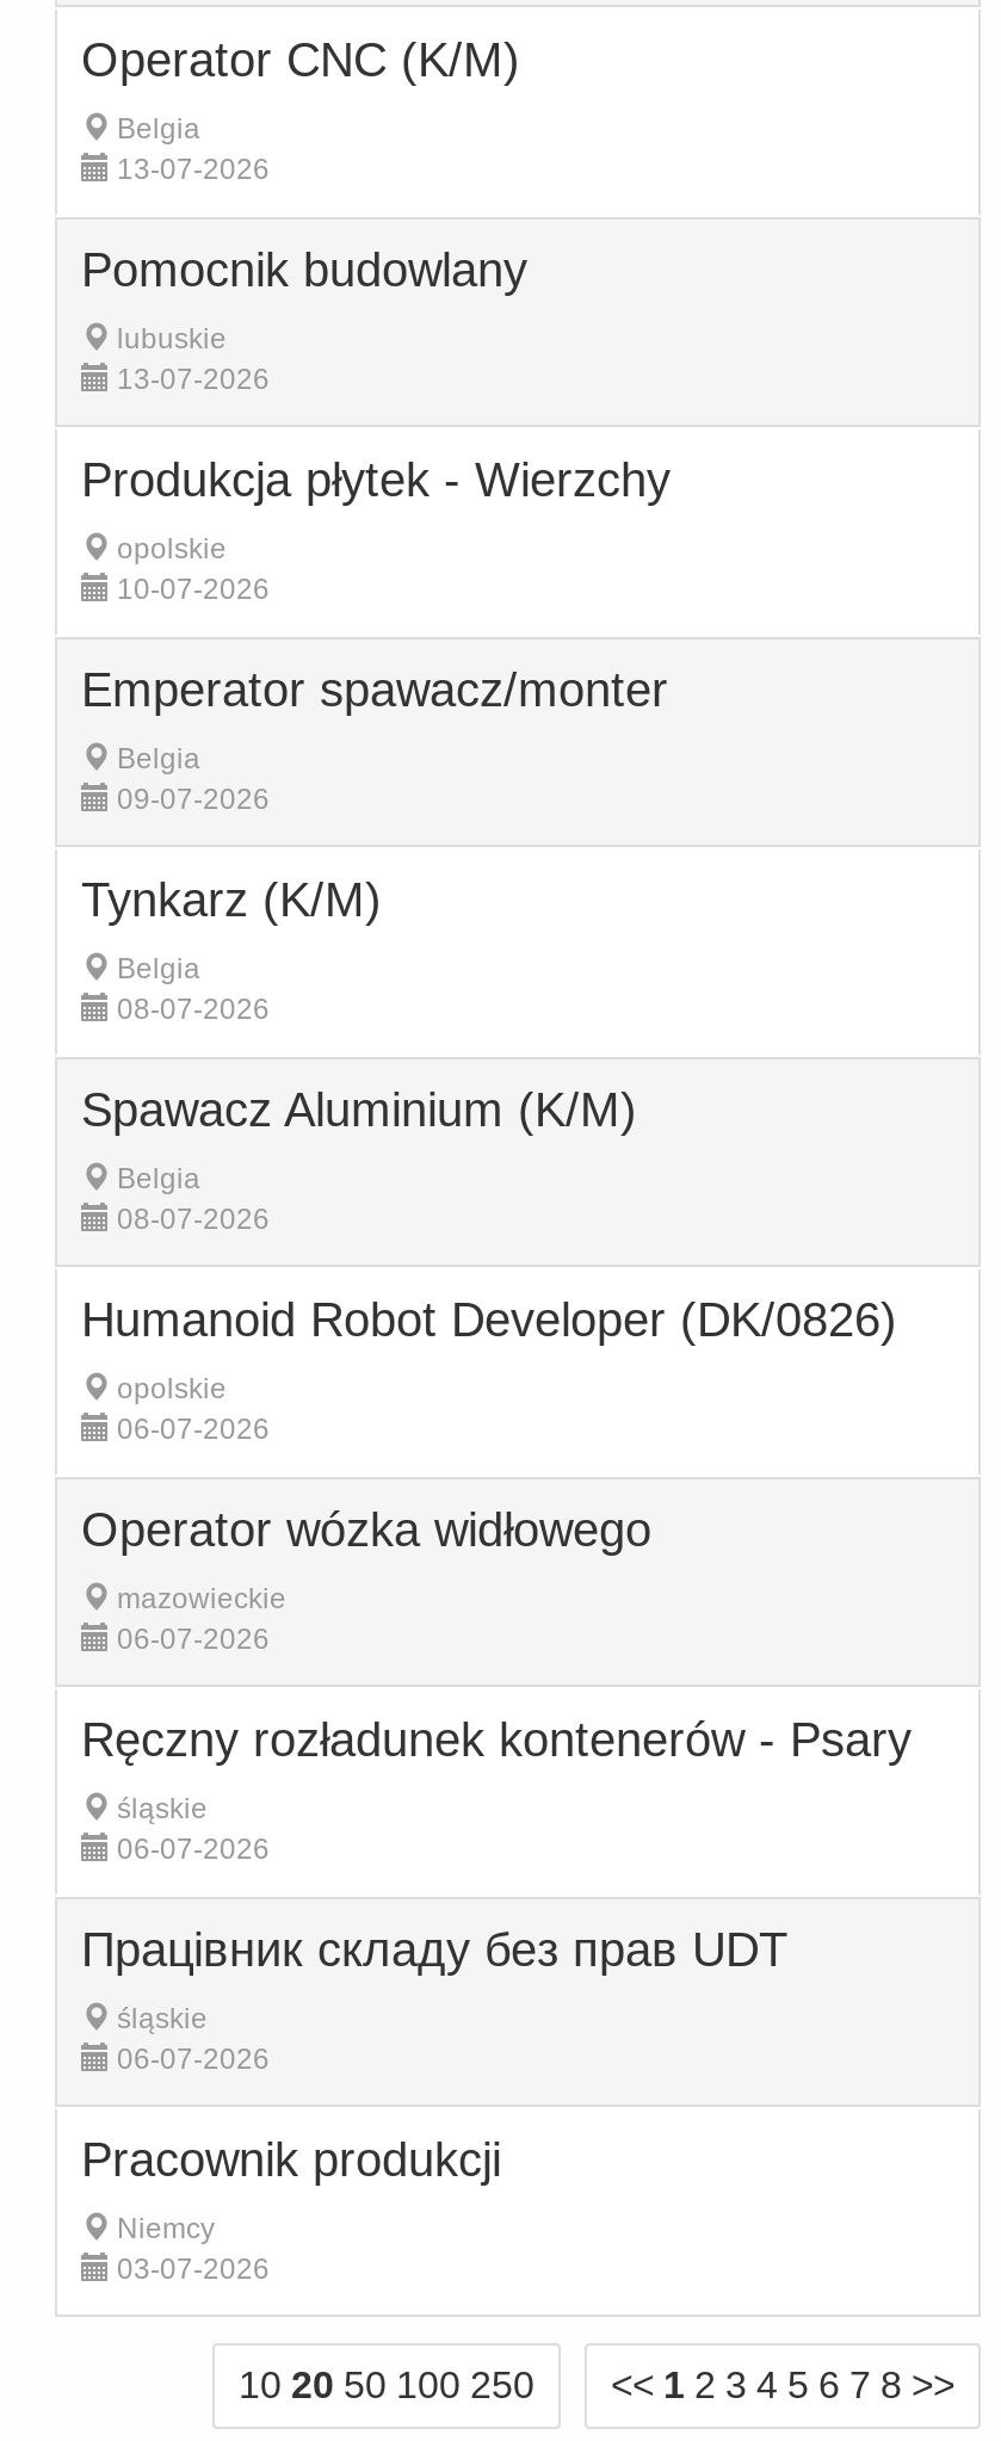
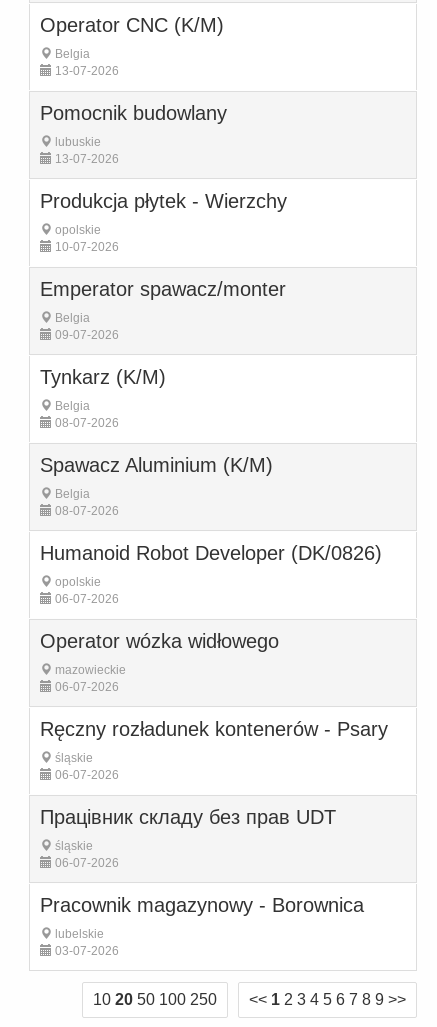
- Pracownik produkcji
+ Pracownik magazynowy - Borownica

- Niemcy
+ lubelskie

- 10 20 50 100 250 << 1 2 3 4 5 6 7 8 >>
+ 10 20 50 100 250 << 1 2 3 4 5 6 7 8 9 >>
